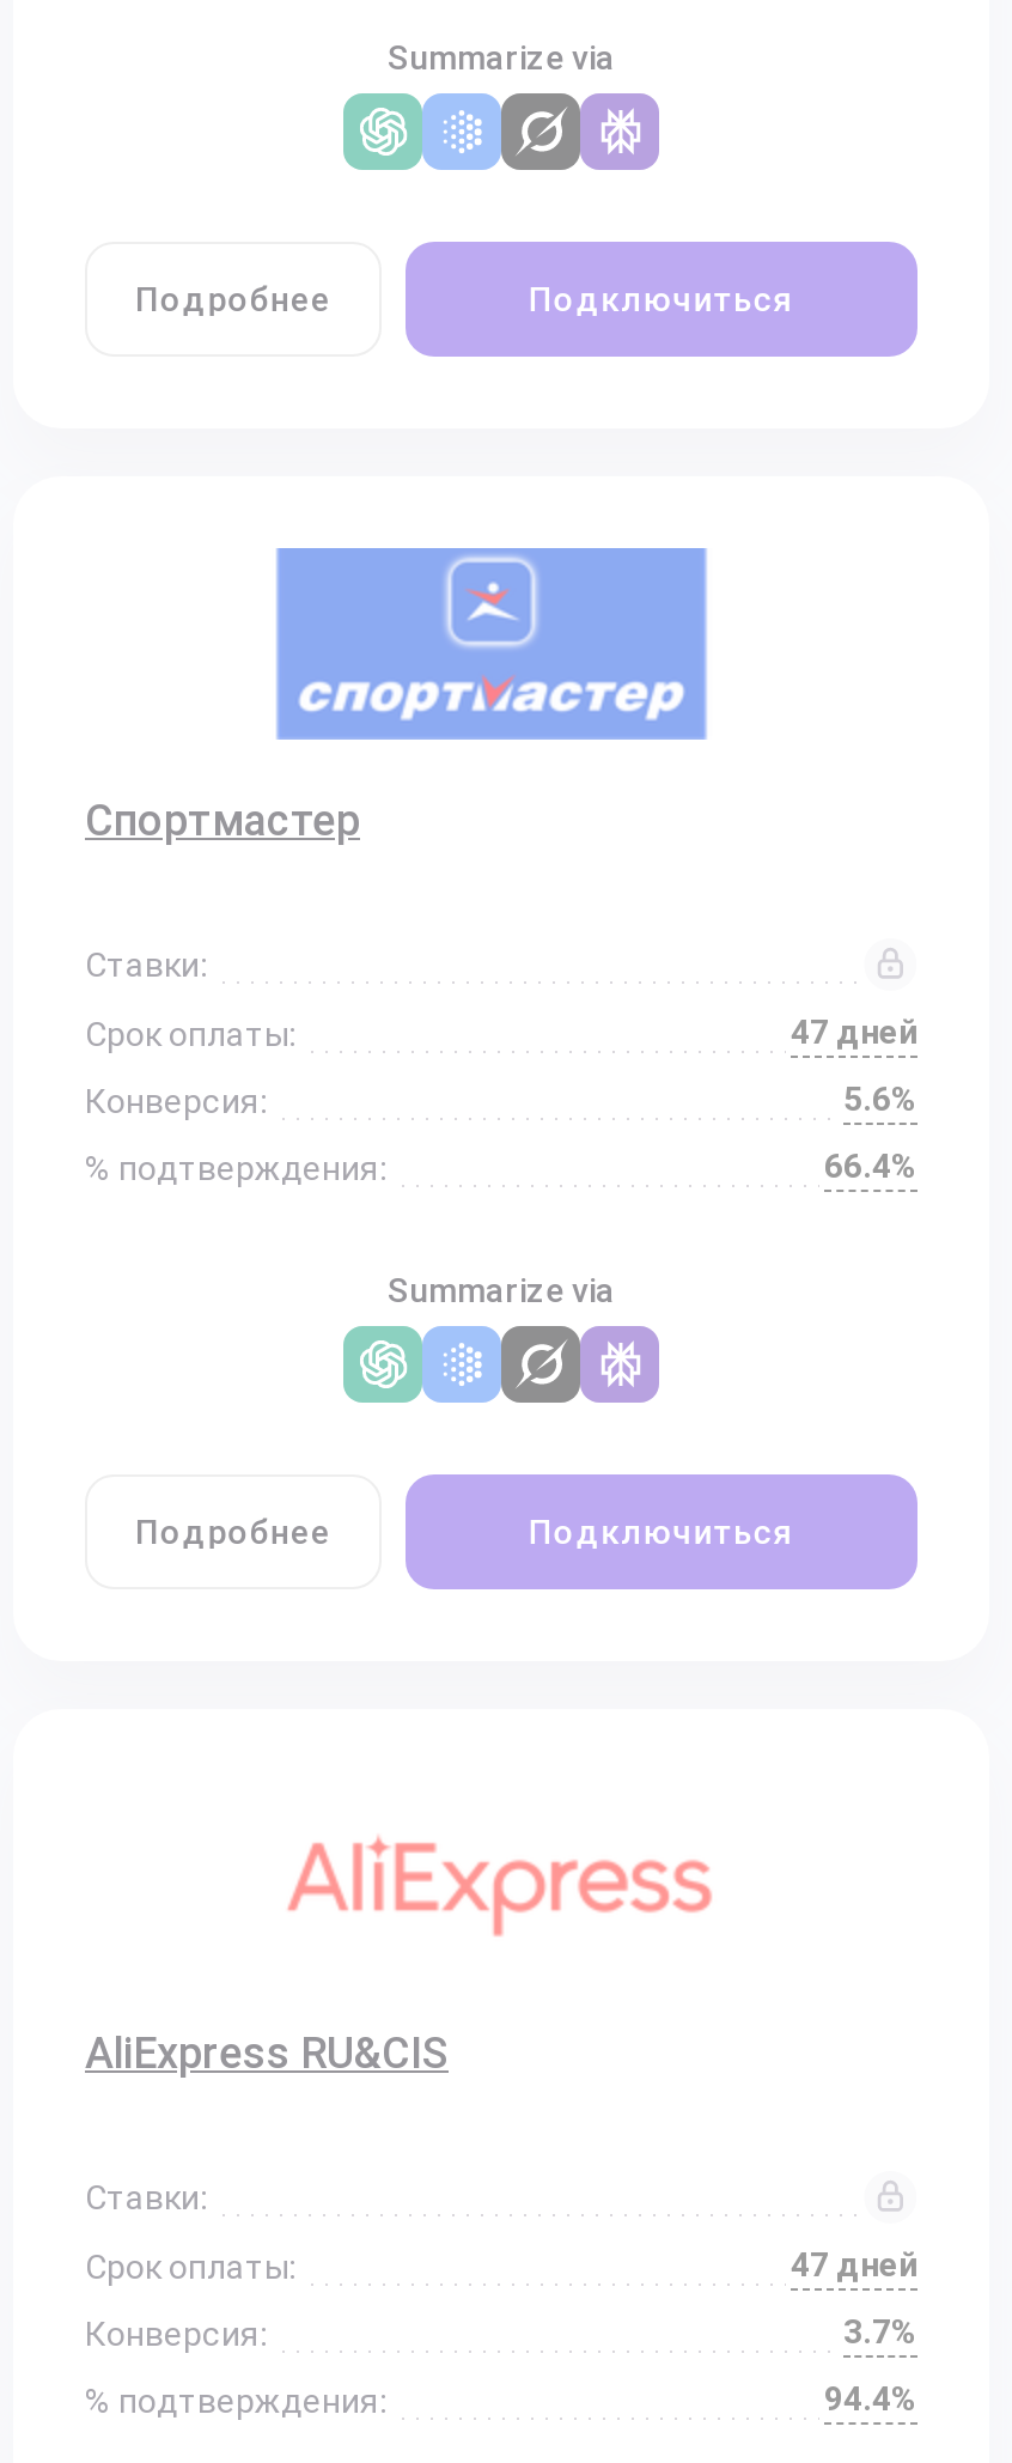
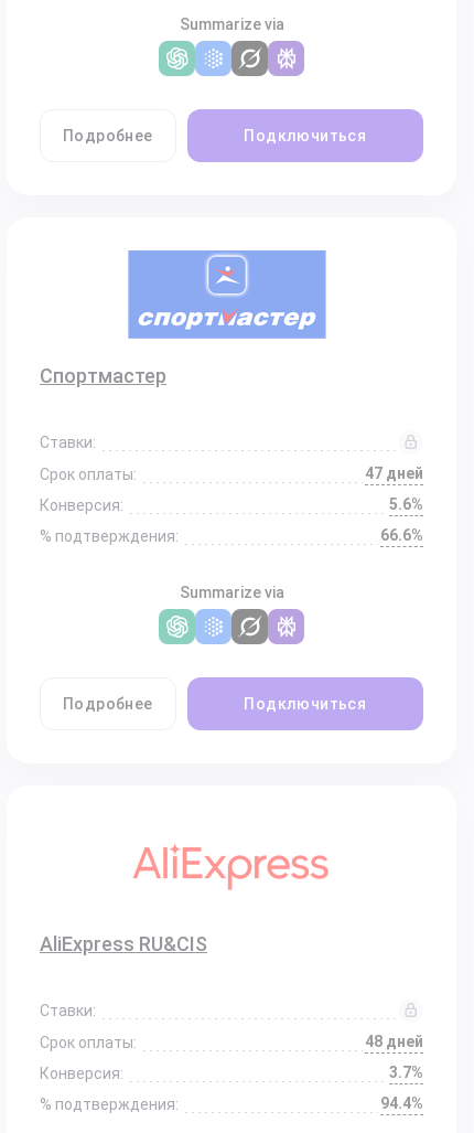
- 66.4%
+ 66.6%

- 47 дней
+ 48 дней
